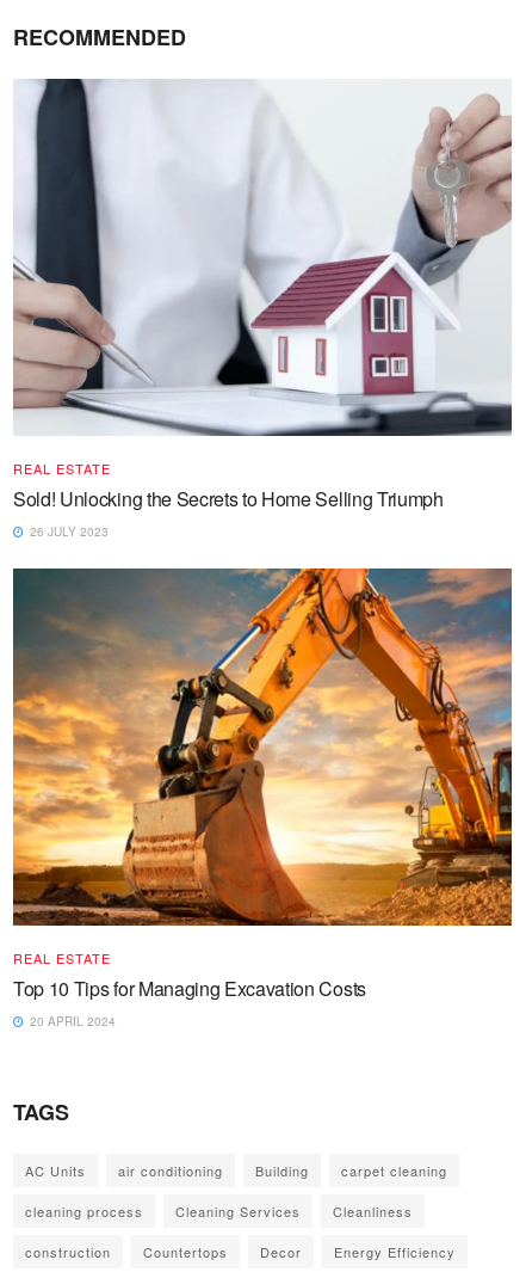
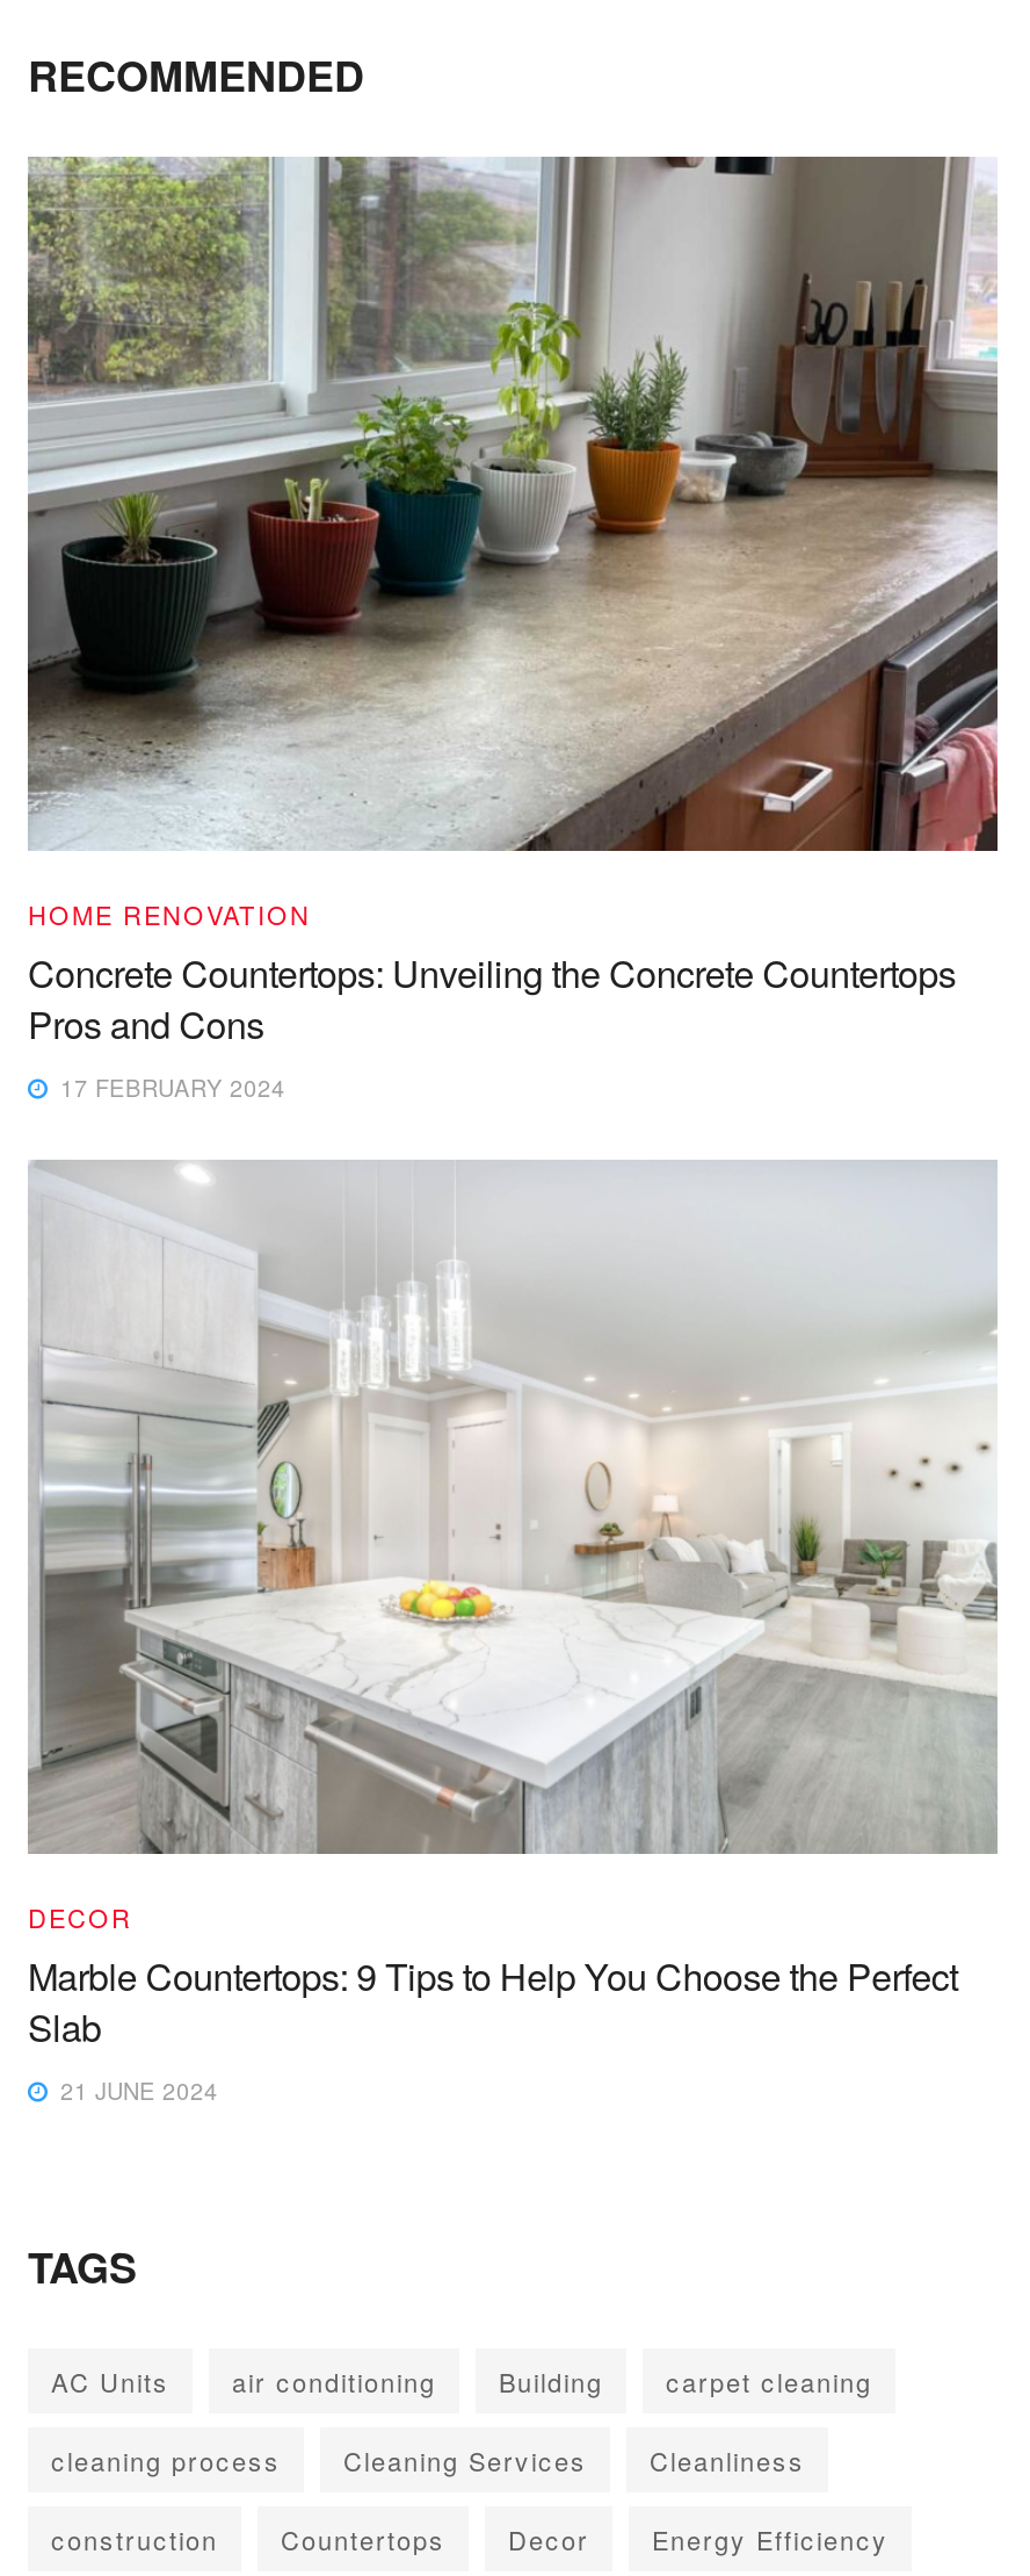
- [image]
- REAL ESTATE
- Sold! Unlocking the Secrets to Home Selling Triumph
- 26 JULY 2023
+ [image]
+ HOME RENOVATION
+ Concrete Countertops: Unveiling the Concrete Countertops
+ Pros and Cons
+ 17 FEBRUARY 2024

- [image]
- REAL ESTATE
- Top 10 Tips for Managing Excavation Costs
- 20 APRIL 2024
+ [image]
+ DECOR
+ Marble Countertops: 9 Tips to Help You Choose the Perfect
+ Slab
+ 21 JUNE 2024
